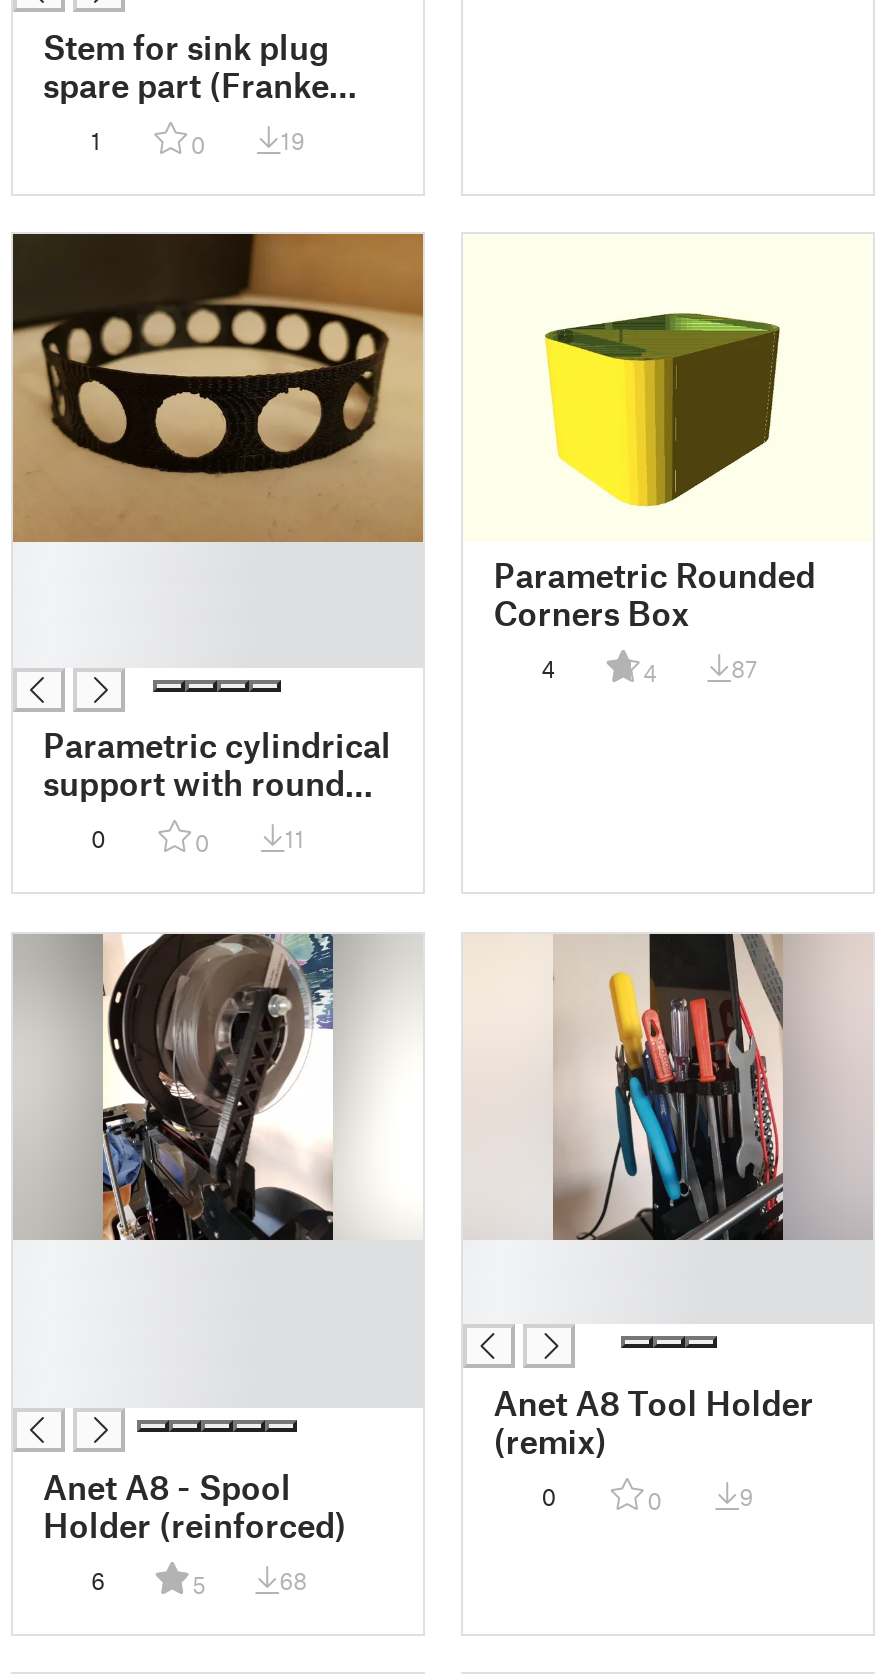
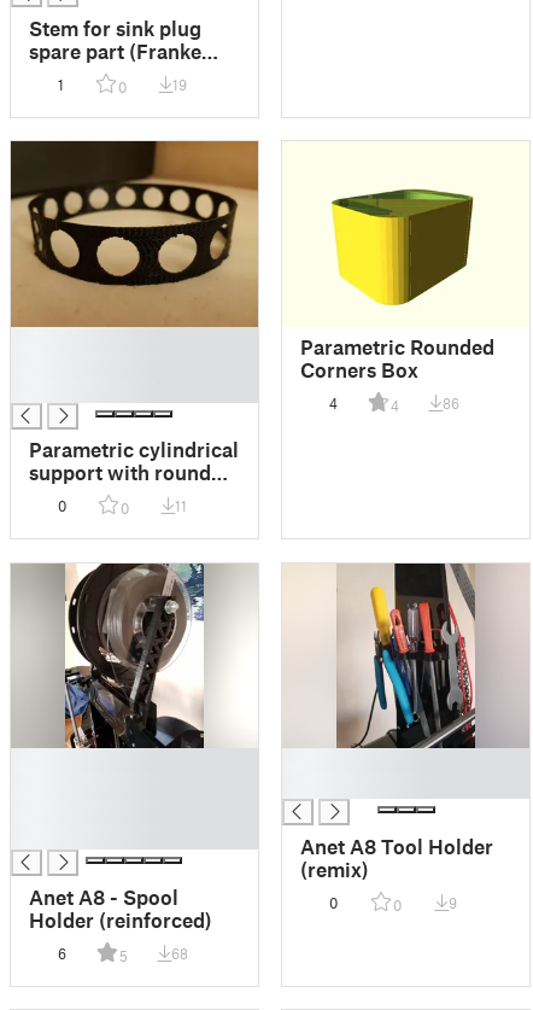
- 87
+ 86
